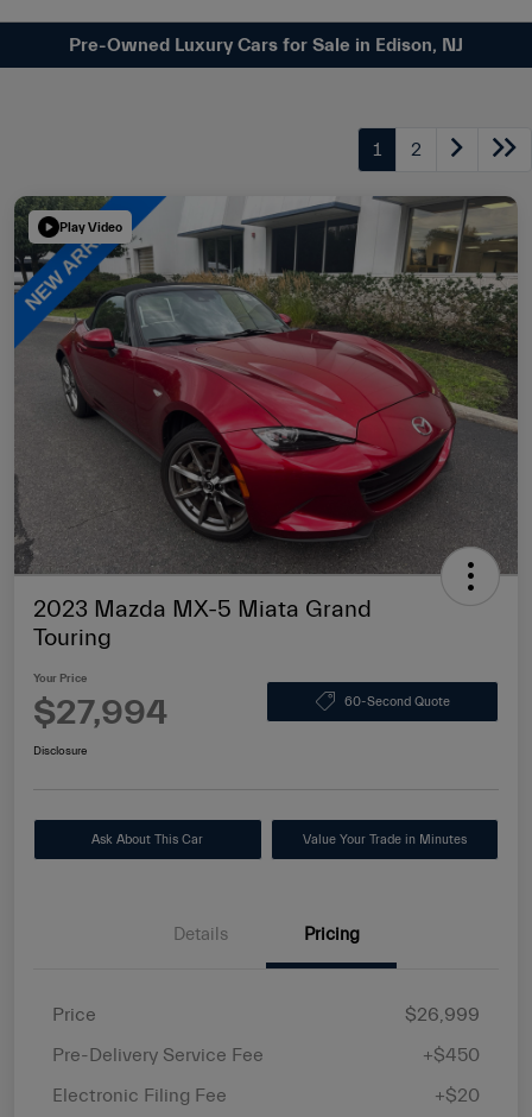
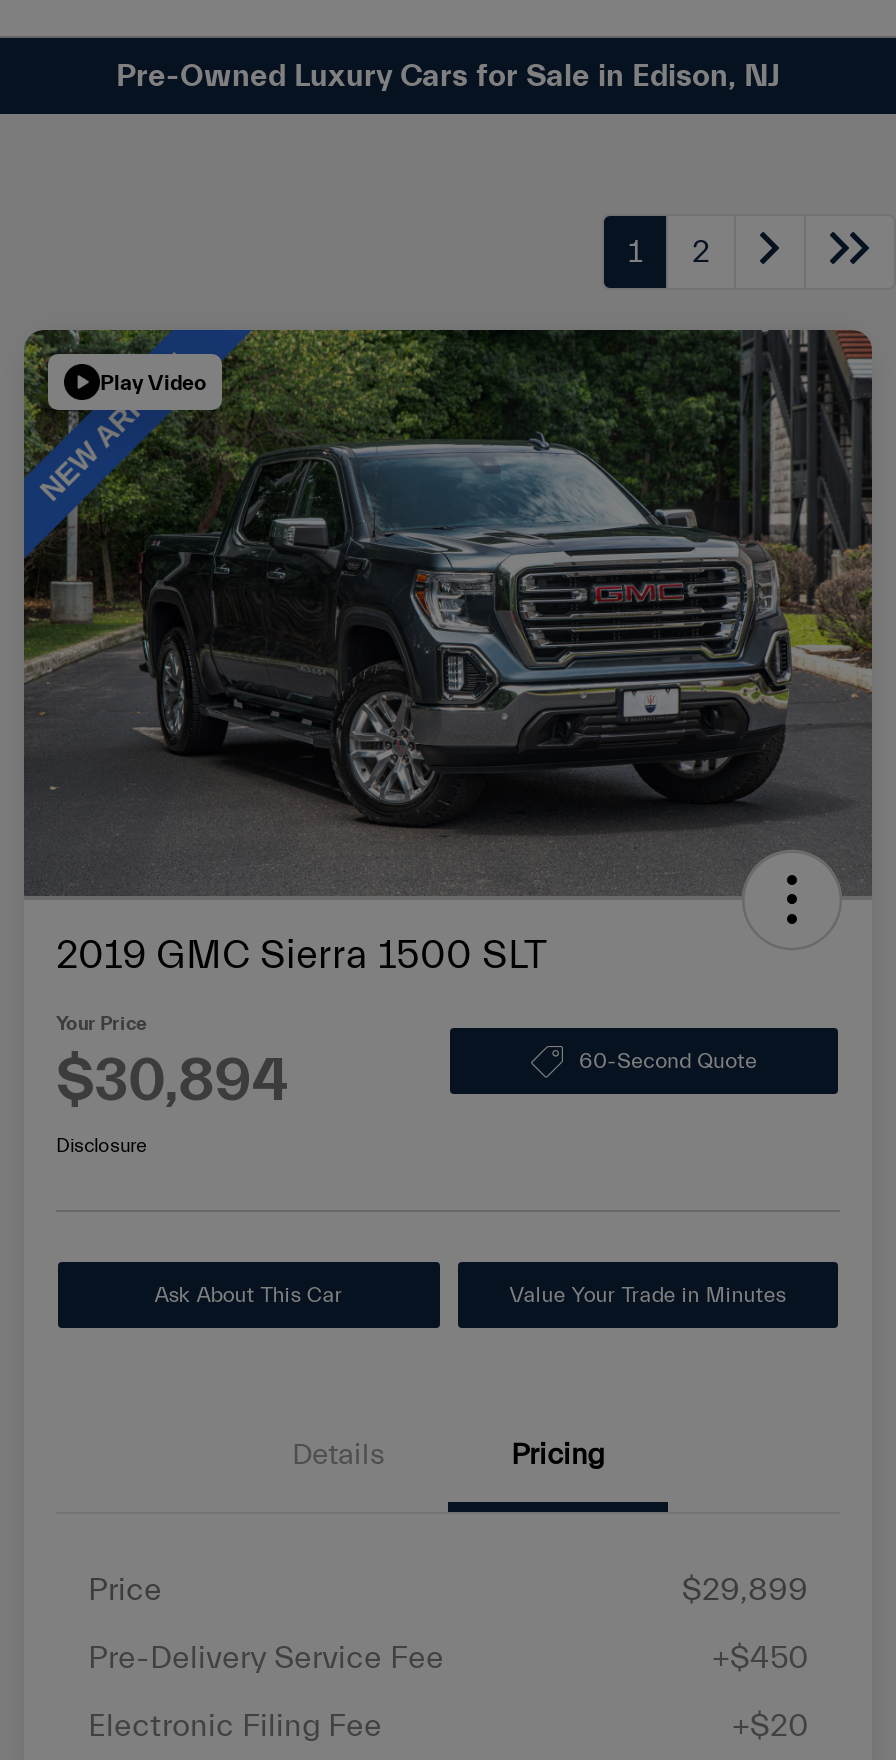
- [image]
- 2023 Mazda MX-5 Miata Grand
- Touring
+ [image]
+ 2019 GMC Sierra 1500 SLT

- $27,994
+ $30,894

- $26,999
+ $29,899
